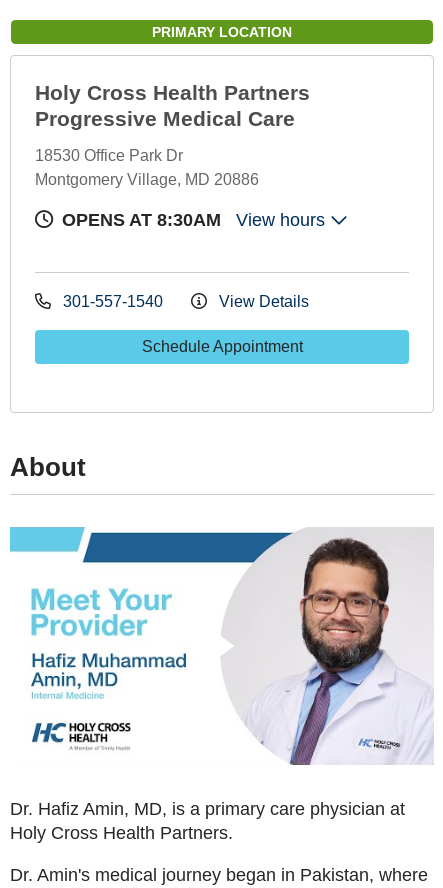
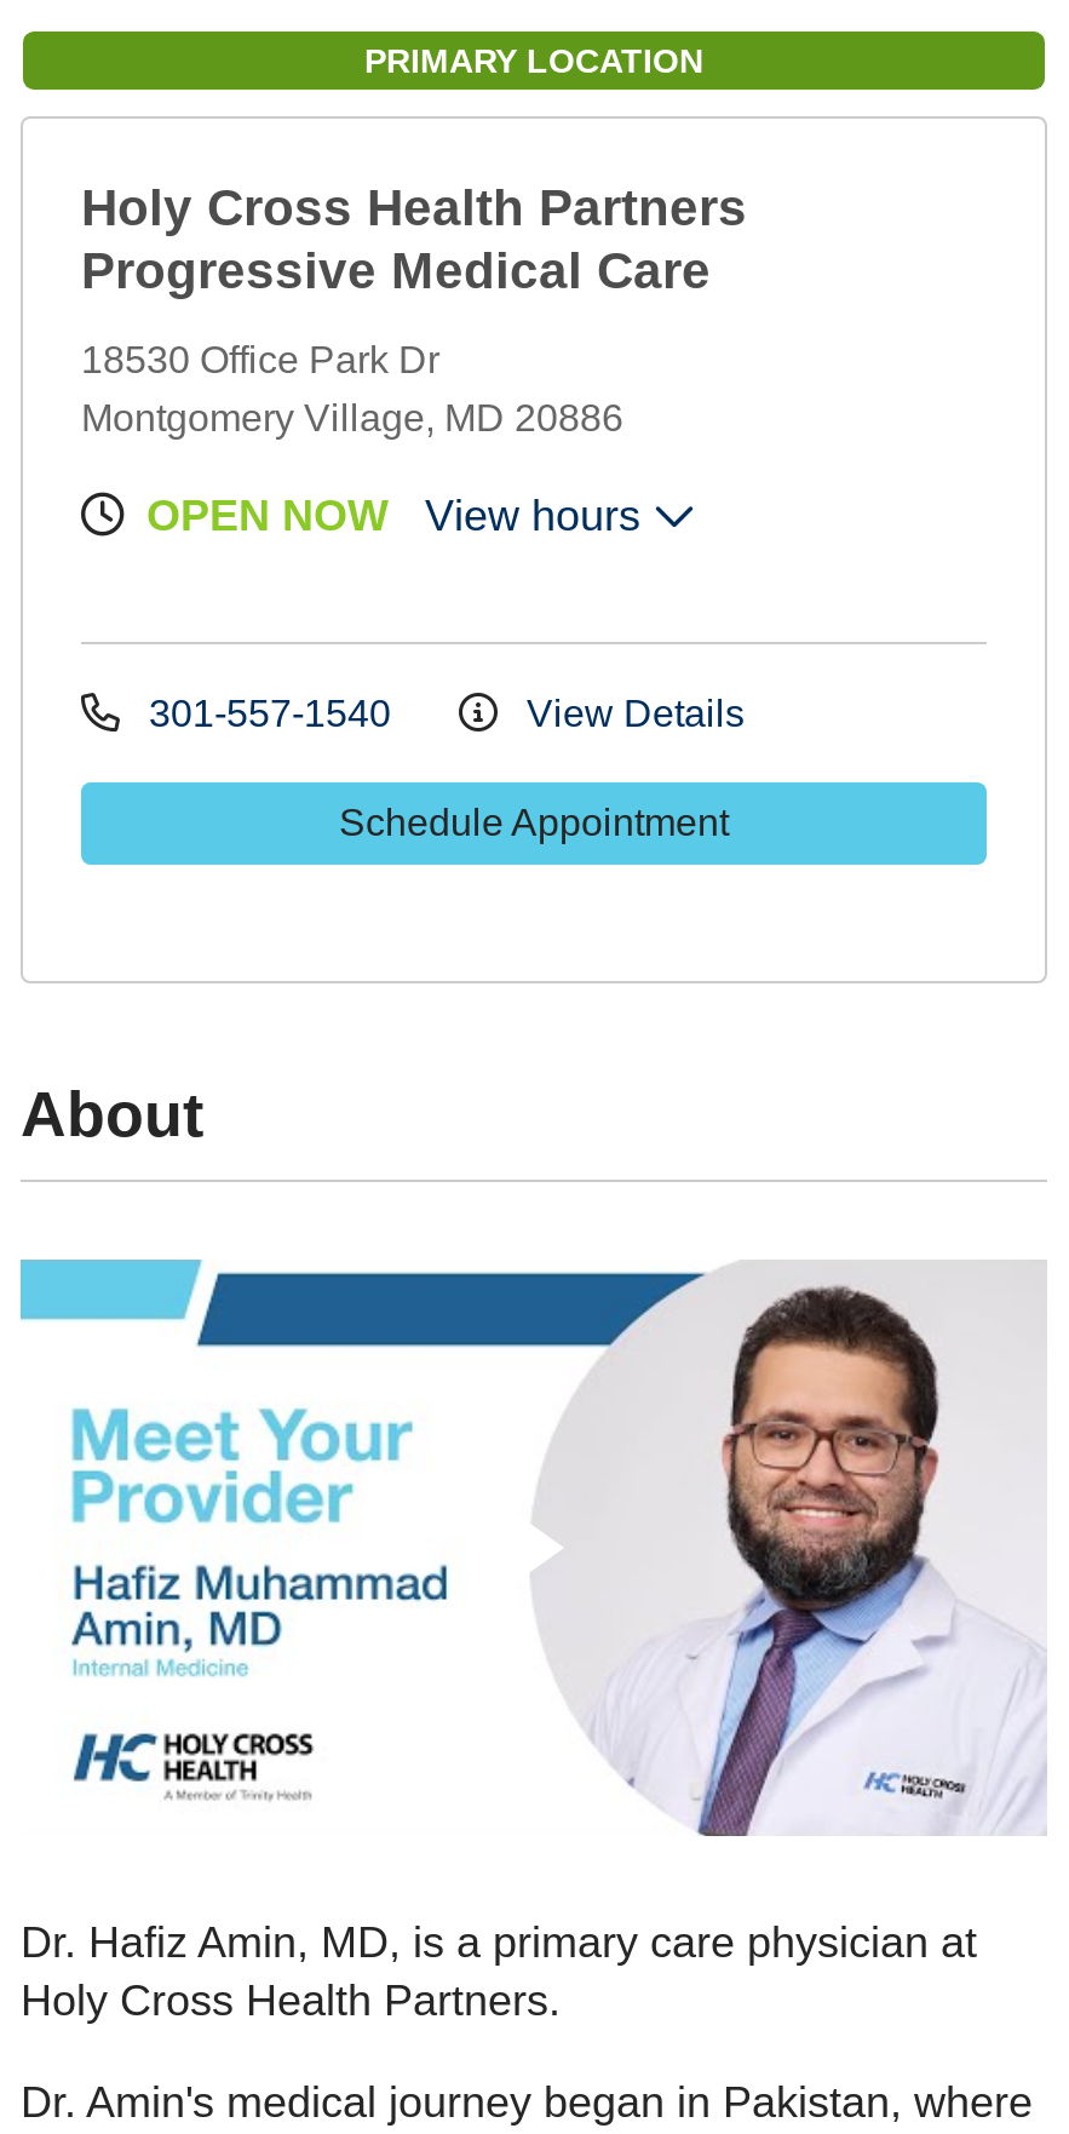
- OPENS AT 8:30AM
+ OPEN NOW
